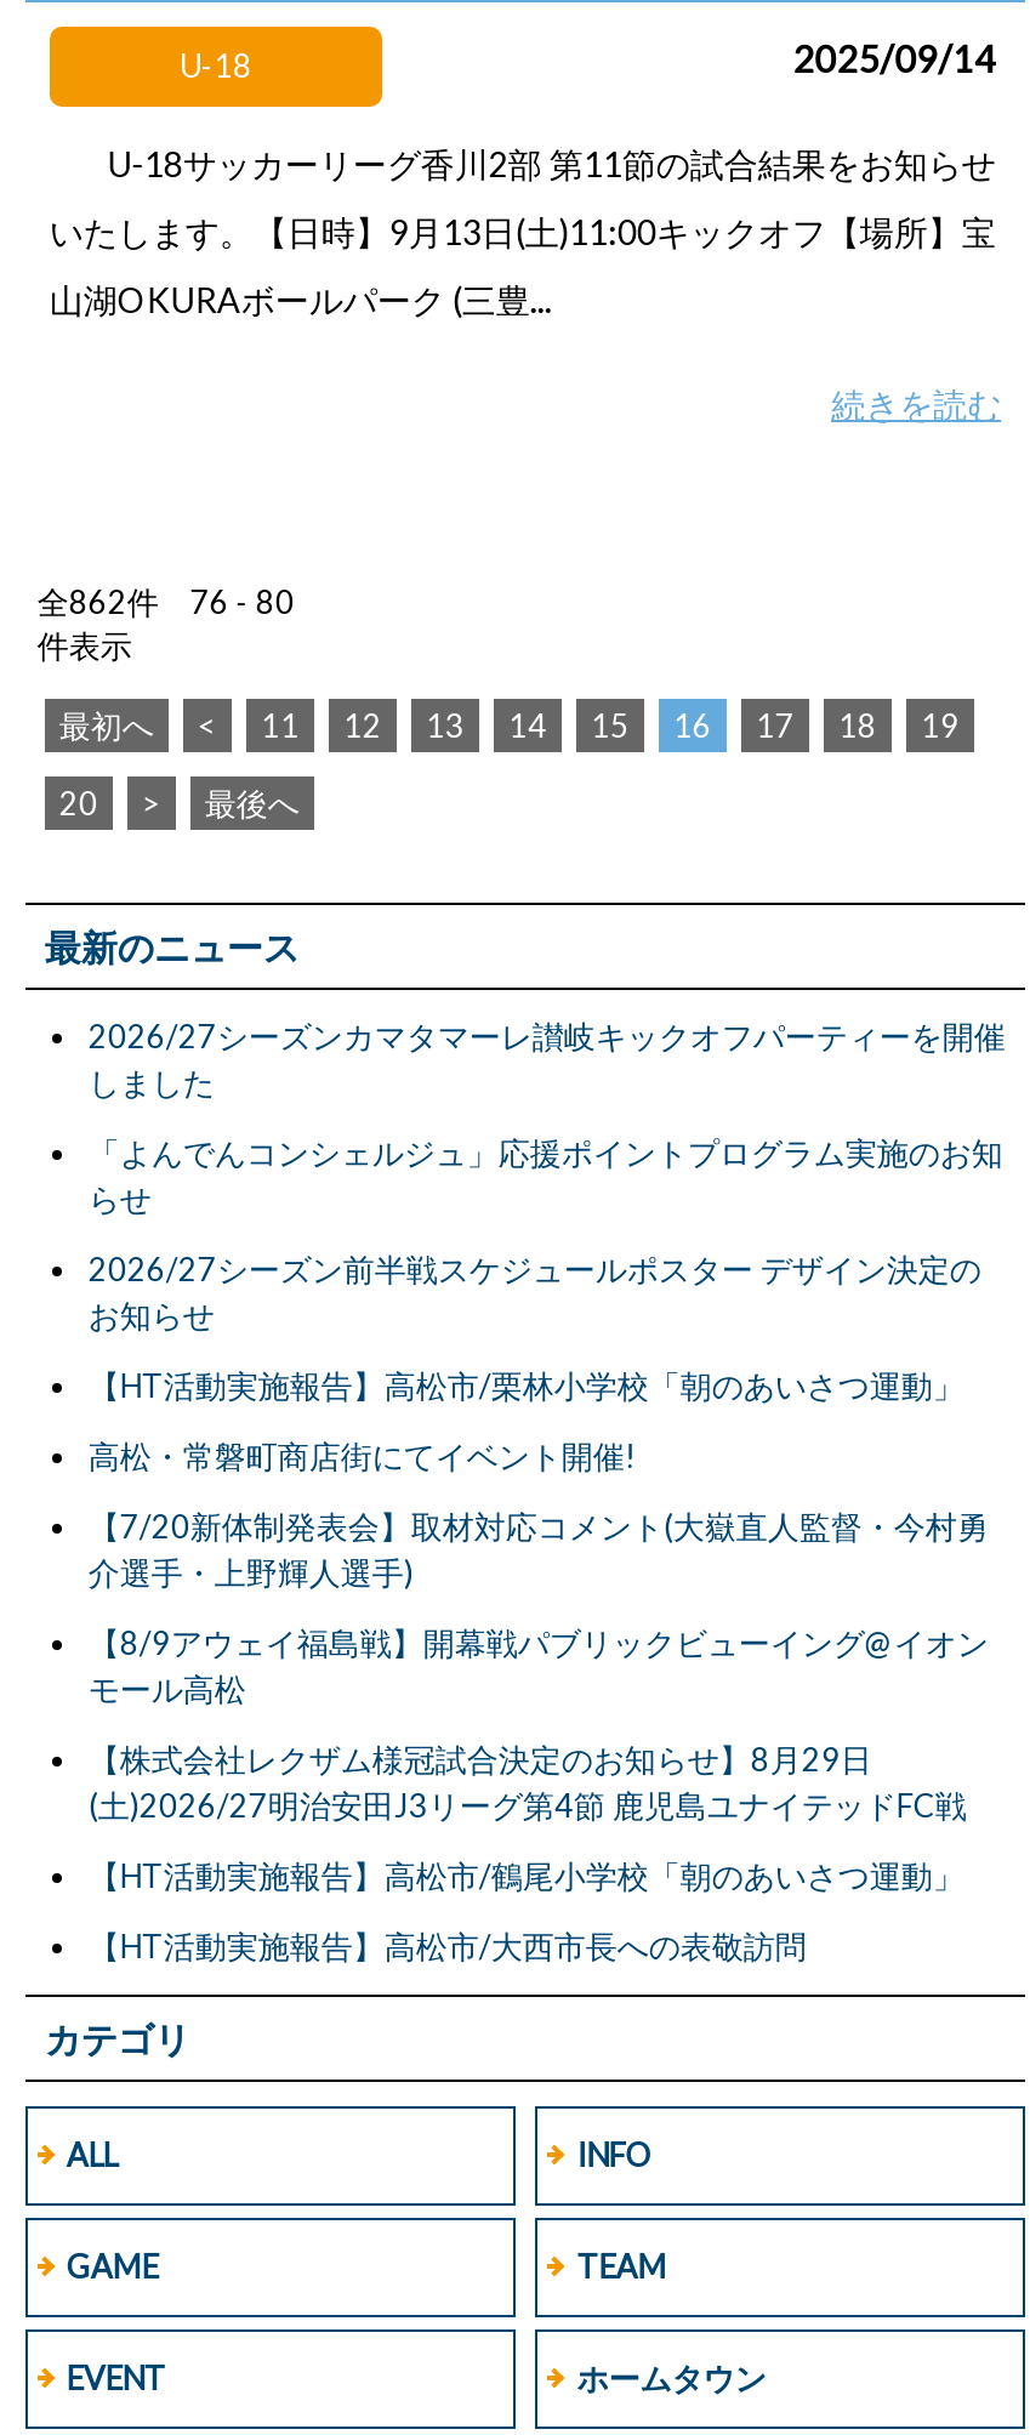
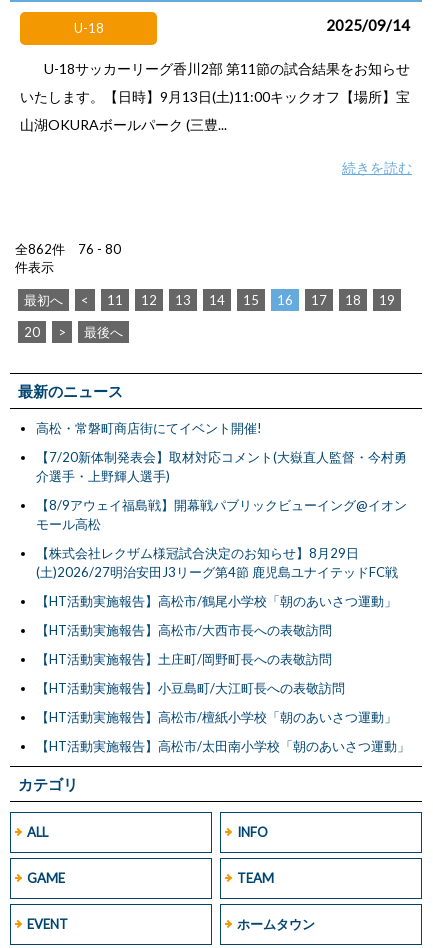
- 2026/27シーズンカマタマーレ讃岐キックオフパーティーを開催
- しました
- 「よんでんコンシェルジュ」応援ポイントプログラム実施のお知
- らせ
- 2026/27シーズン前半戦スケジュールポスター デザイン決定の
- お知らせ
- 【HT活動実施報告】高松市/栗林小学校「朝のあいさつ運動」

moved up: 高松・常磐町商店街にてイベント開催! | 【7/20新体制発表会】取材対応コメント(大嶽直人監督・今村勇 | 介選手・上野輝人選手) | ... | 【HT活動実施報告】高松市/鶴尾小学校「朝のあいさつ運動」 | 【HT活動実施報告】高松市/大西市長への表敬訪問

+ 【HT活動実施報告】土庄町/岡野町長への表敬訪問
+ 【HT活動実施報告】小豆島町/大江町長への表敬訪問
+ 【HT活動実施報告】高松市/檀紙小学校「朝のあいさつ運動」
+ 【HT活動実施報告】高松市/太田南小学校「朝のあいさつ運動」
